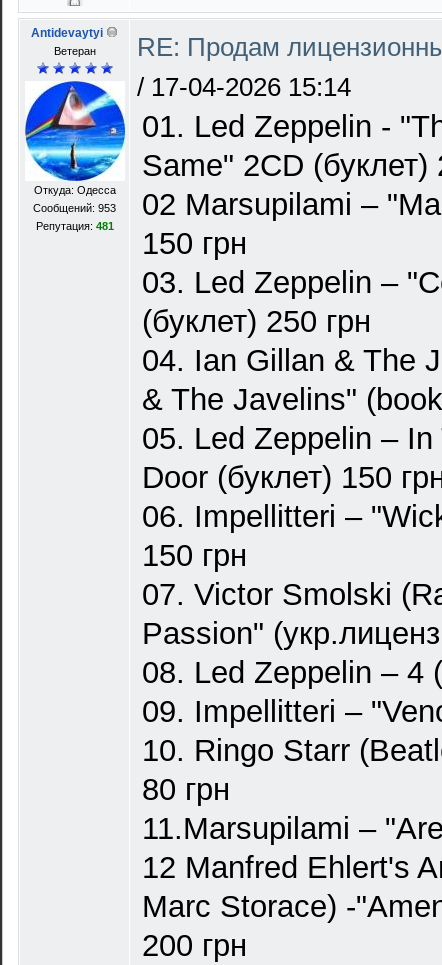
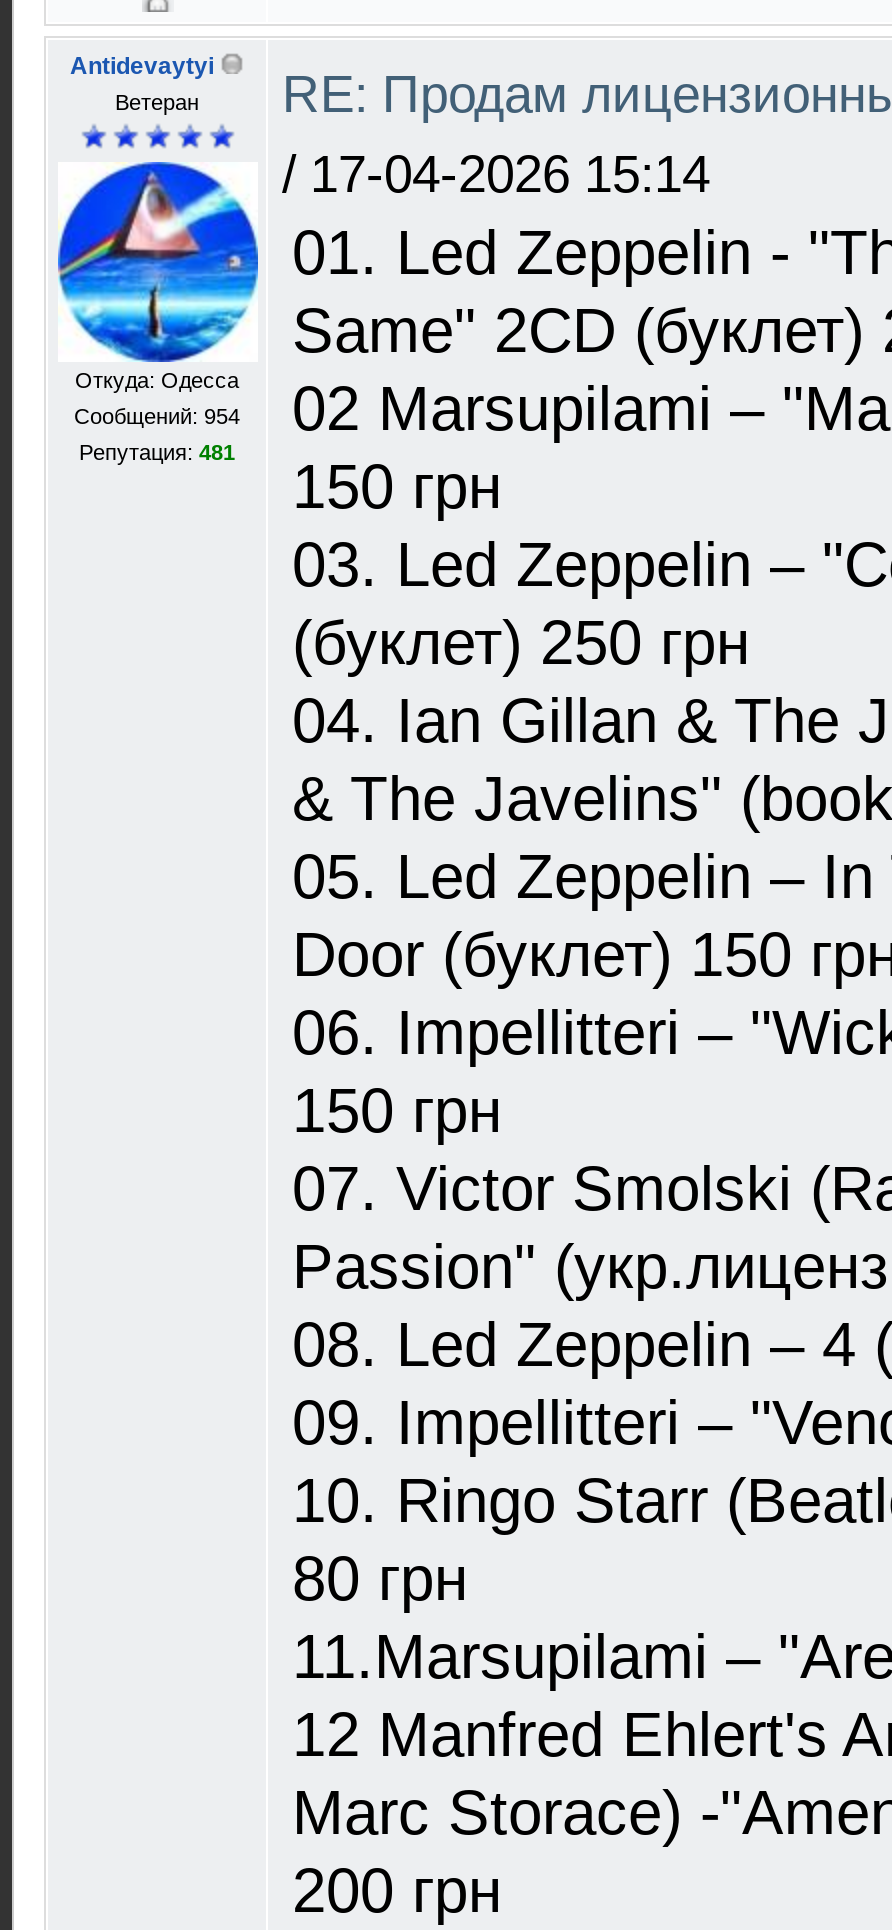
- Сообщений: 953
+ Сообщений: 954
